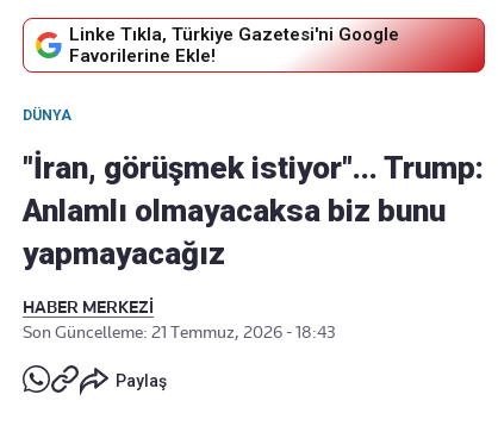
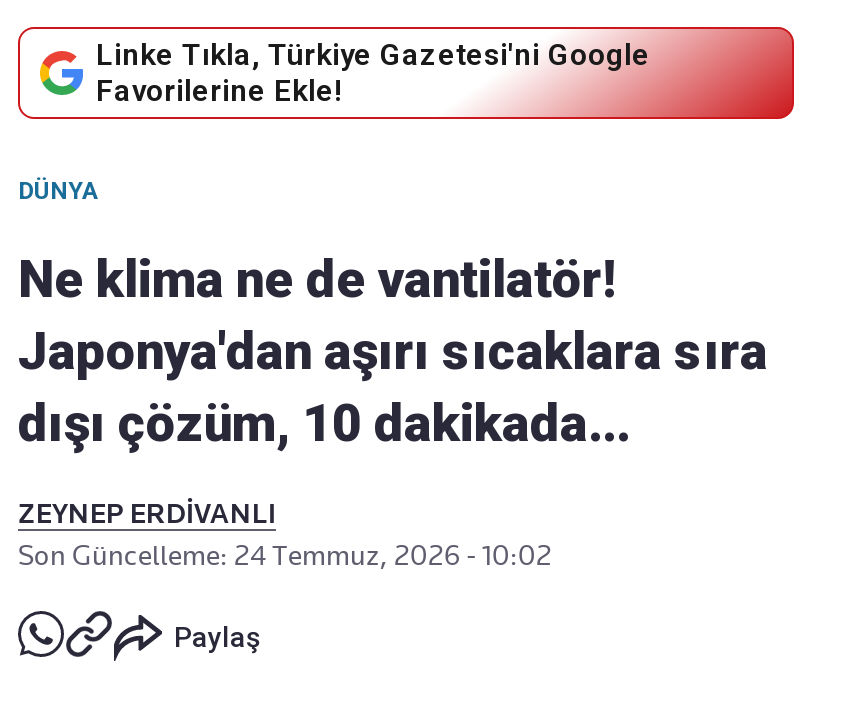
- "İran, görüşmek istiyor"... Trump:
- Anlamlı olmayacaksa biz bunu
- yapmayacağız
+ Ne klima ne de vantilatör!
+ Japonya'dan aşırı sıcaklara sıra
+ dışı çözüm, 10 dakikada...

- HABER MERKEZİ
- Son Güncelleme: 21 Temmuz, 2026 - 18:43
+ ZEYNEP ERDİVANLI
+ Son Güncelleme: 24 Temmuz, 2026 - 10:02
